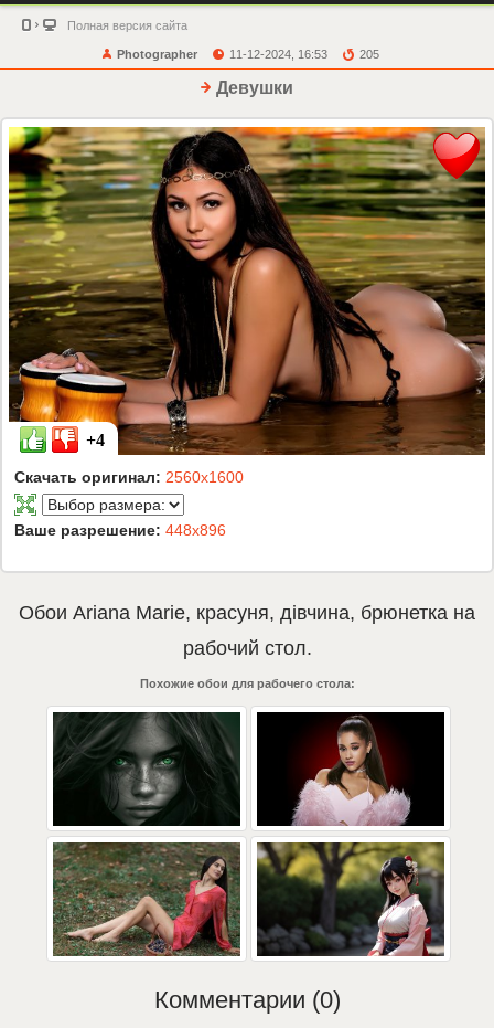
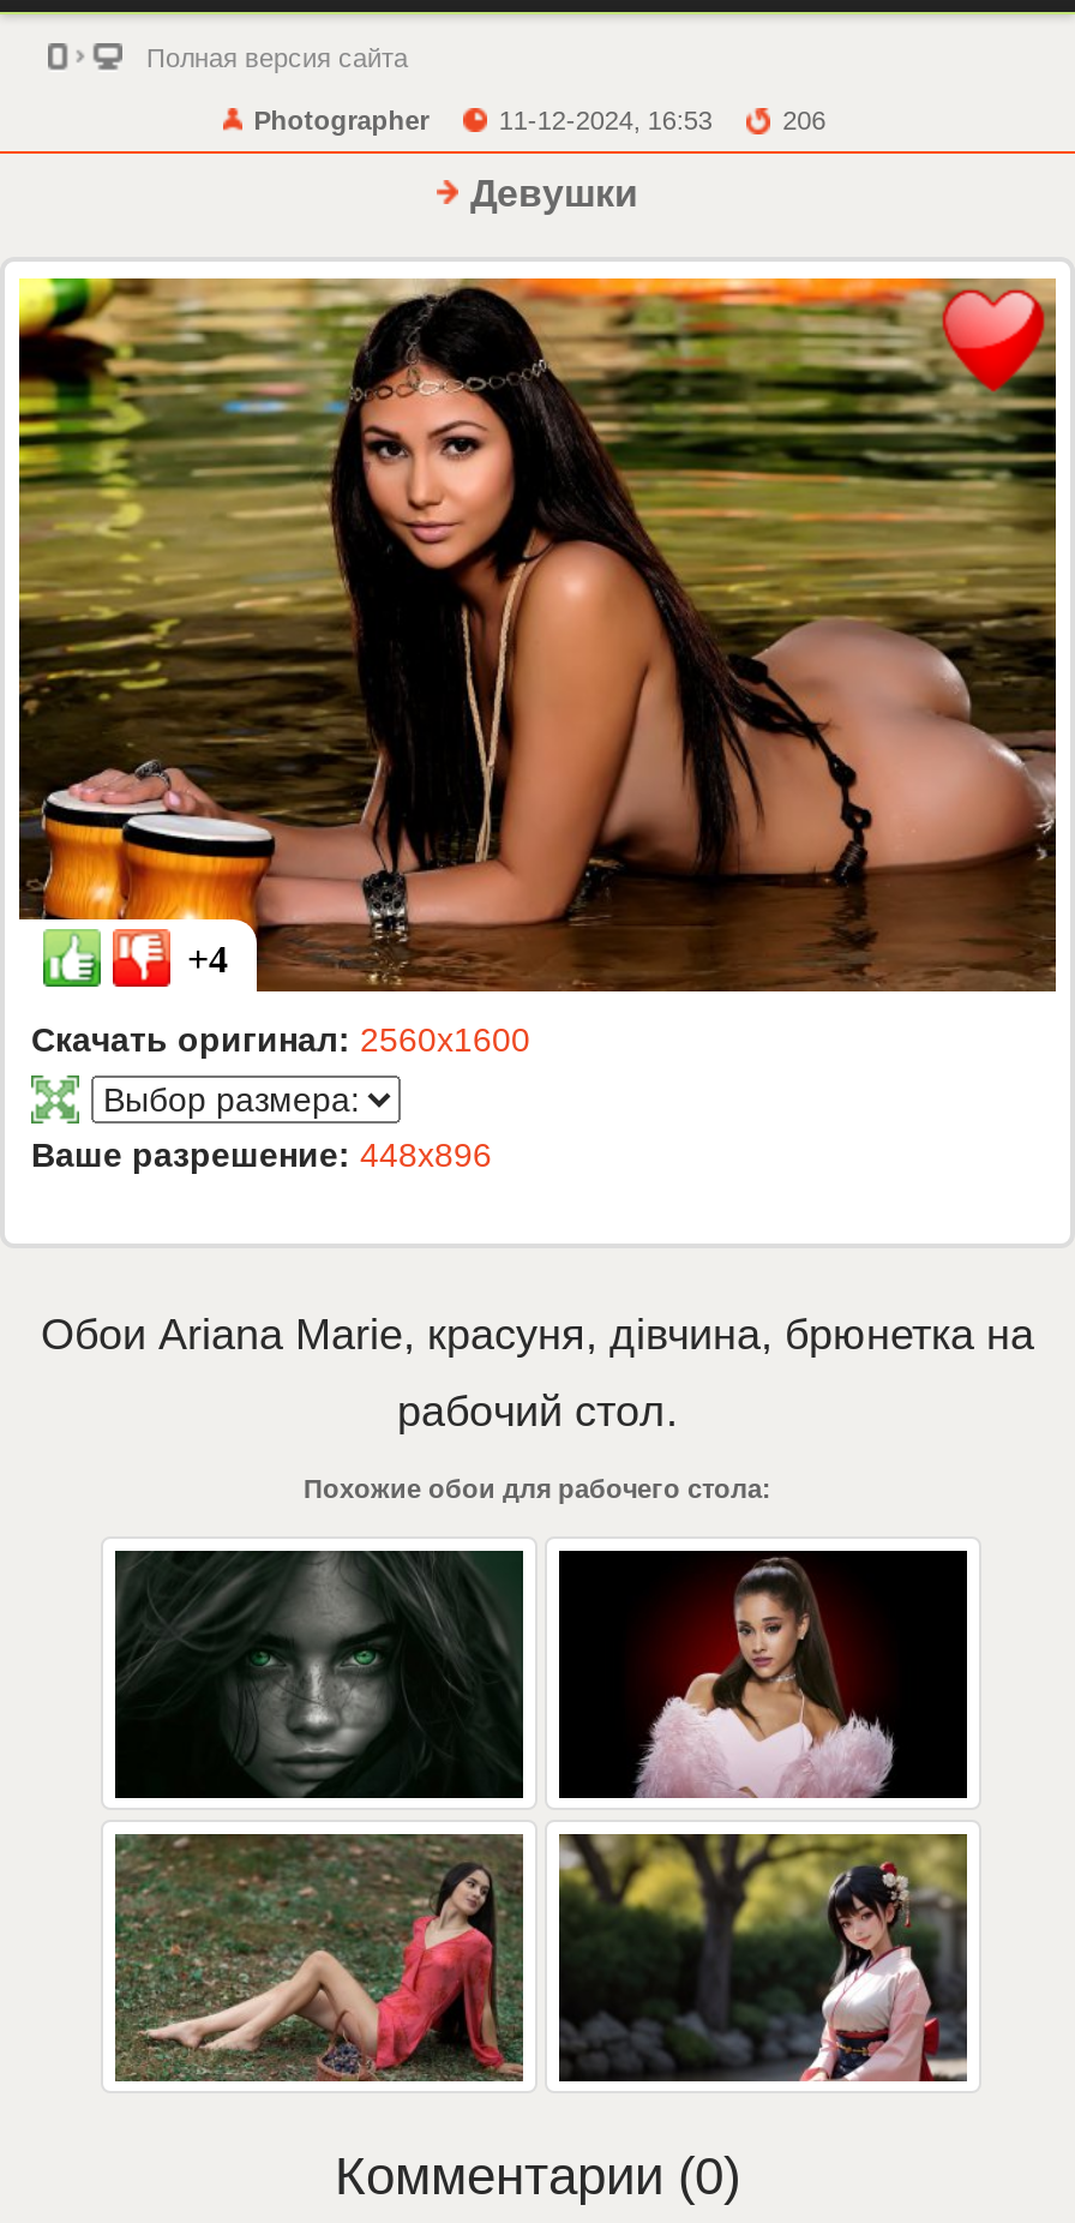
- 205
+ 206
